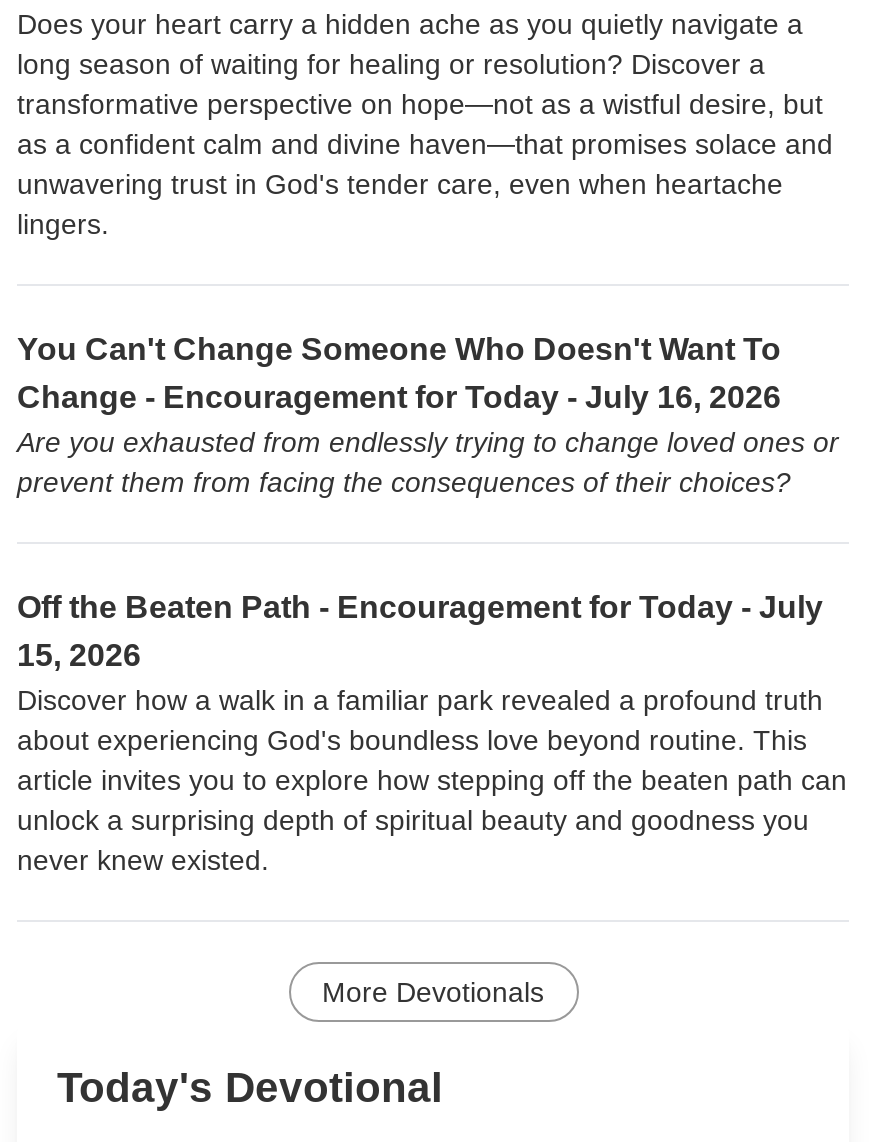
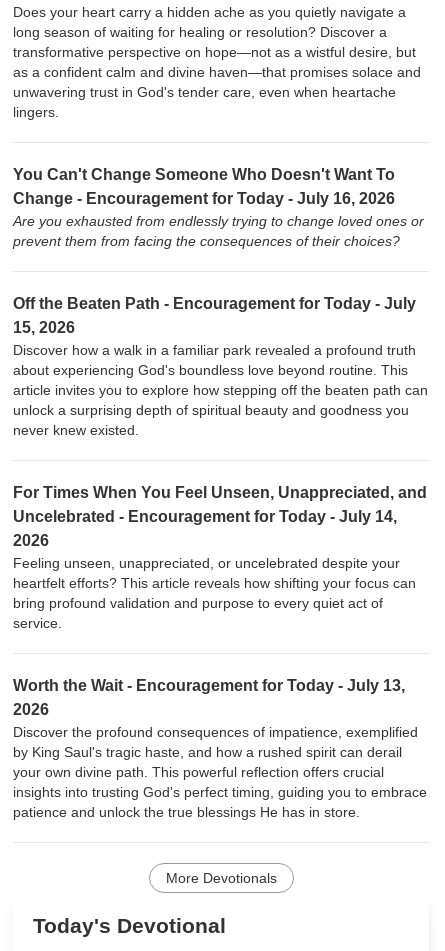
+ For Times When You Feel Unseen, Unappreciated, and
+ Uncelebrated - Encouragement for Today - July 14,
+ 2026
+ Feeling unseen, unappreciated, or uncelebrated despite your
+ heartfelt efforts? This article reveals how shifting your focus can
+ bring profound validation and purpose to every quiet act of
+ service.

+ Worth the Wait - Encouragement for Today - July 13,
+ 2026
+ Discover the profound consequences of impatience, exemplified
+ by King Saul's tragic haste, and how a rushed spirit can derail
+ your own divine path. This powerful reflection offers crucial
+ insights into trusting God's perfect timing, guiding you to embrace
+ patience and unlock the true blessings He has in store.
